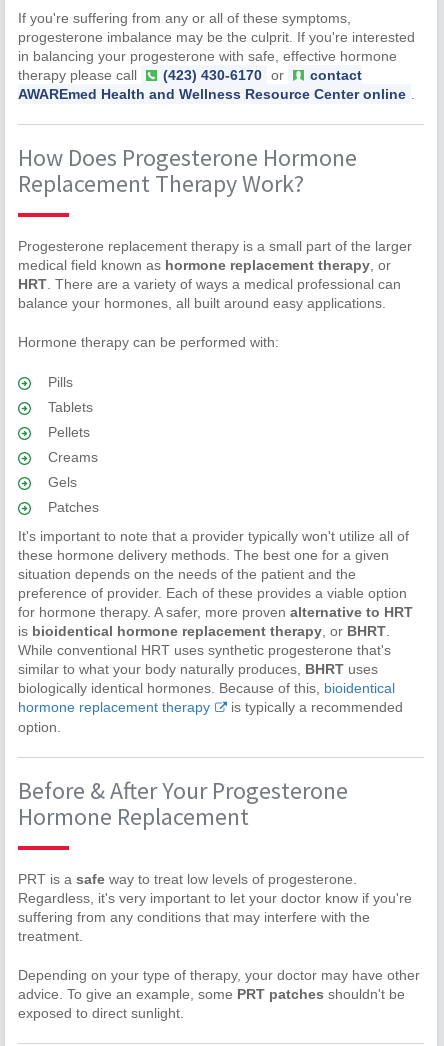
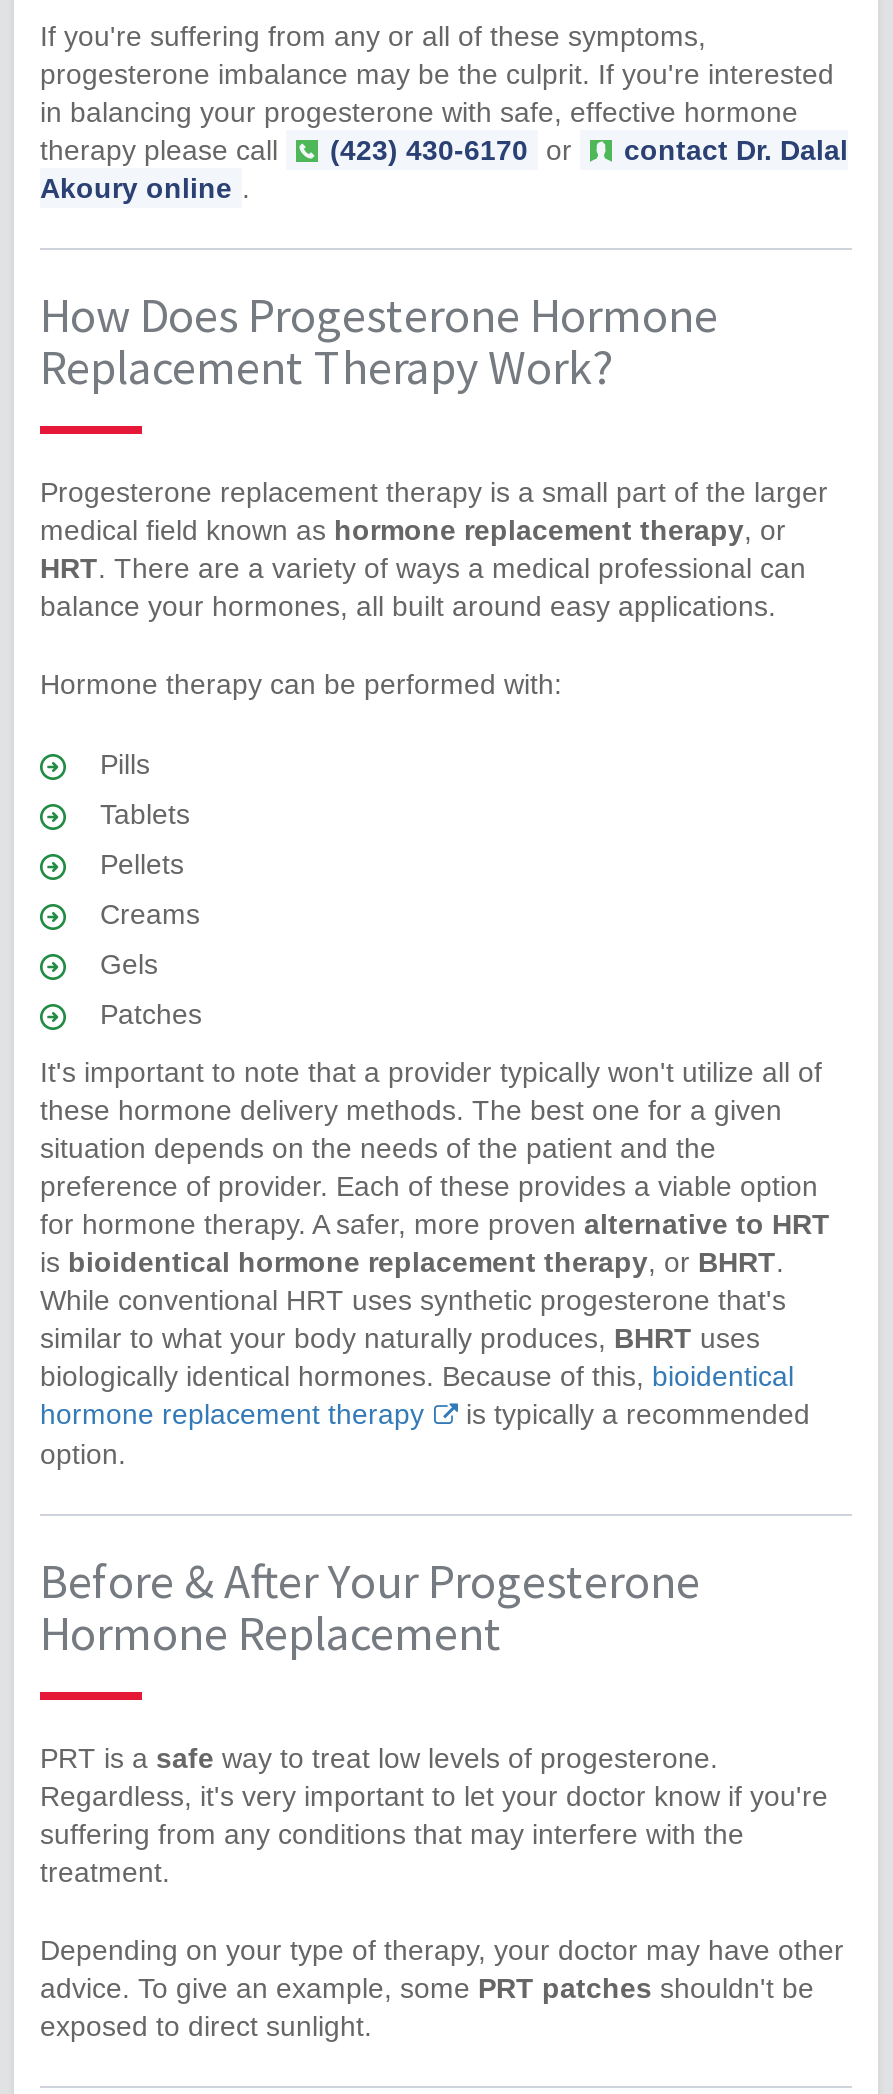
- contact
- AWAREmed Health and Wellness Resource Center online .
+ contact Dr. Dalal
+ Akoury online .
